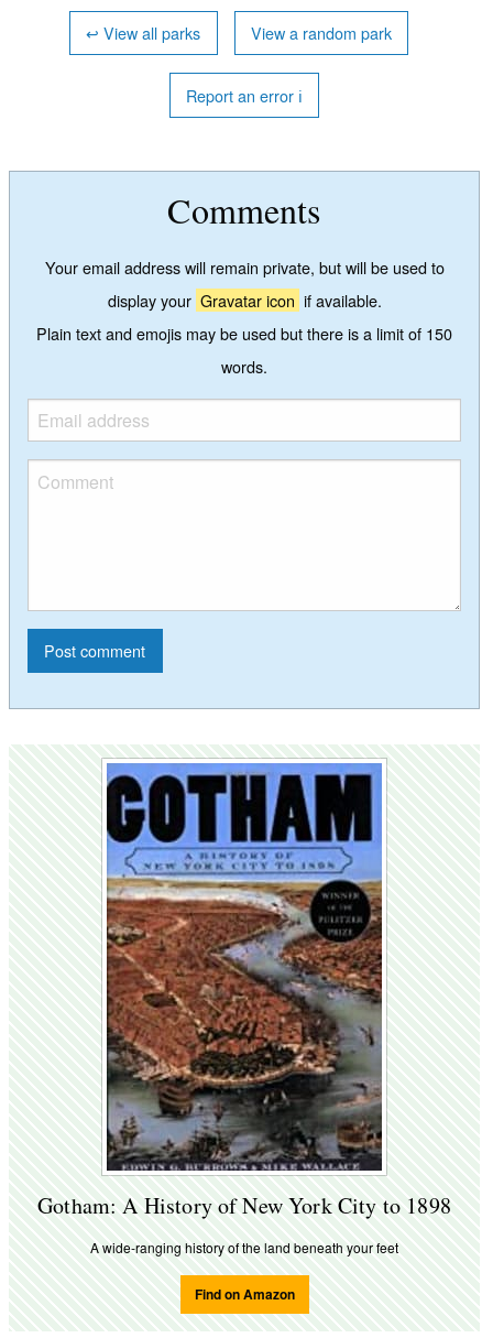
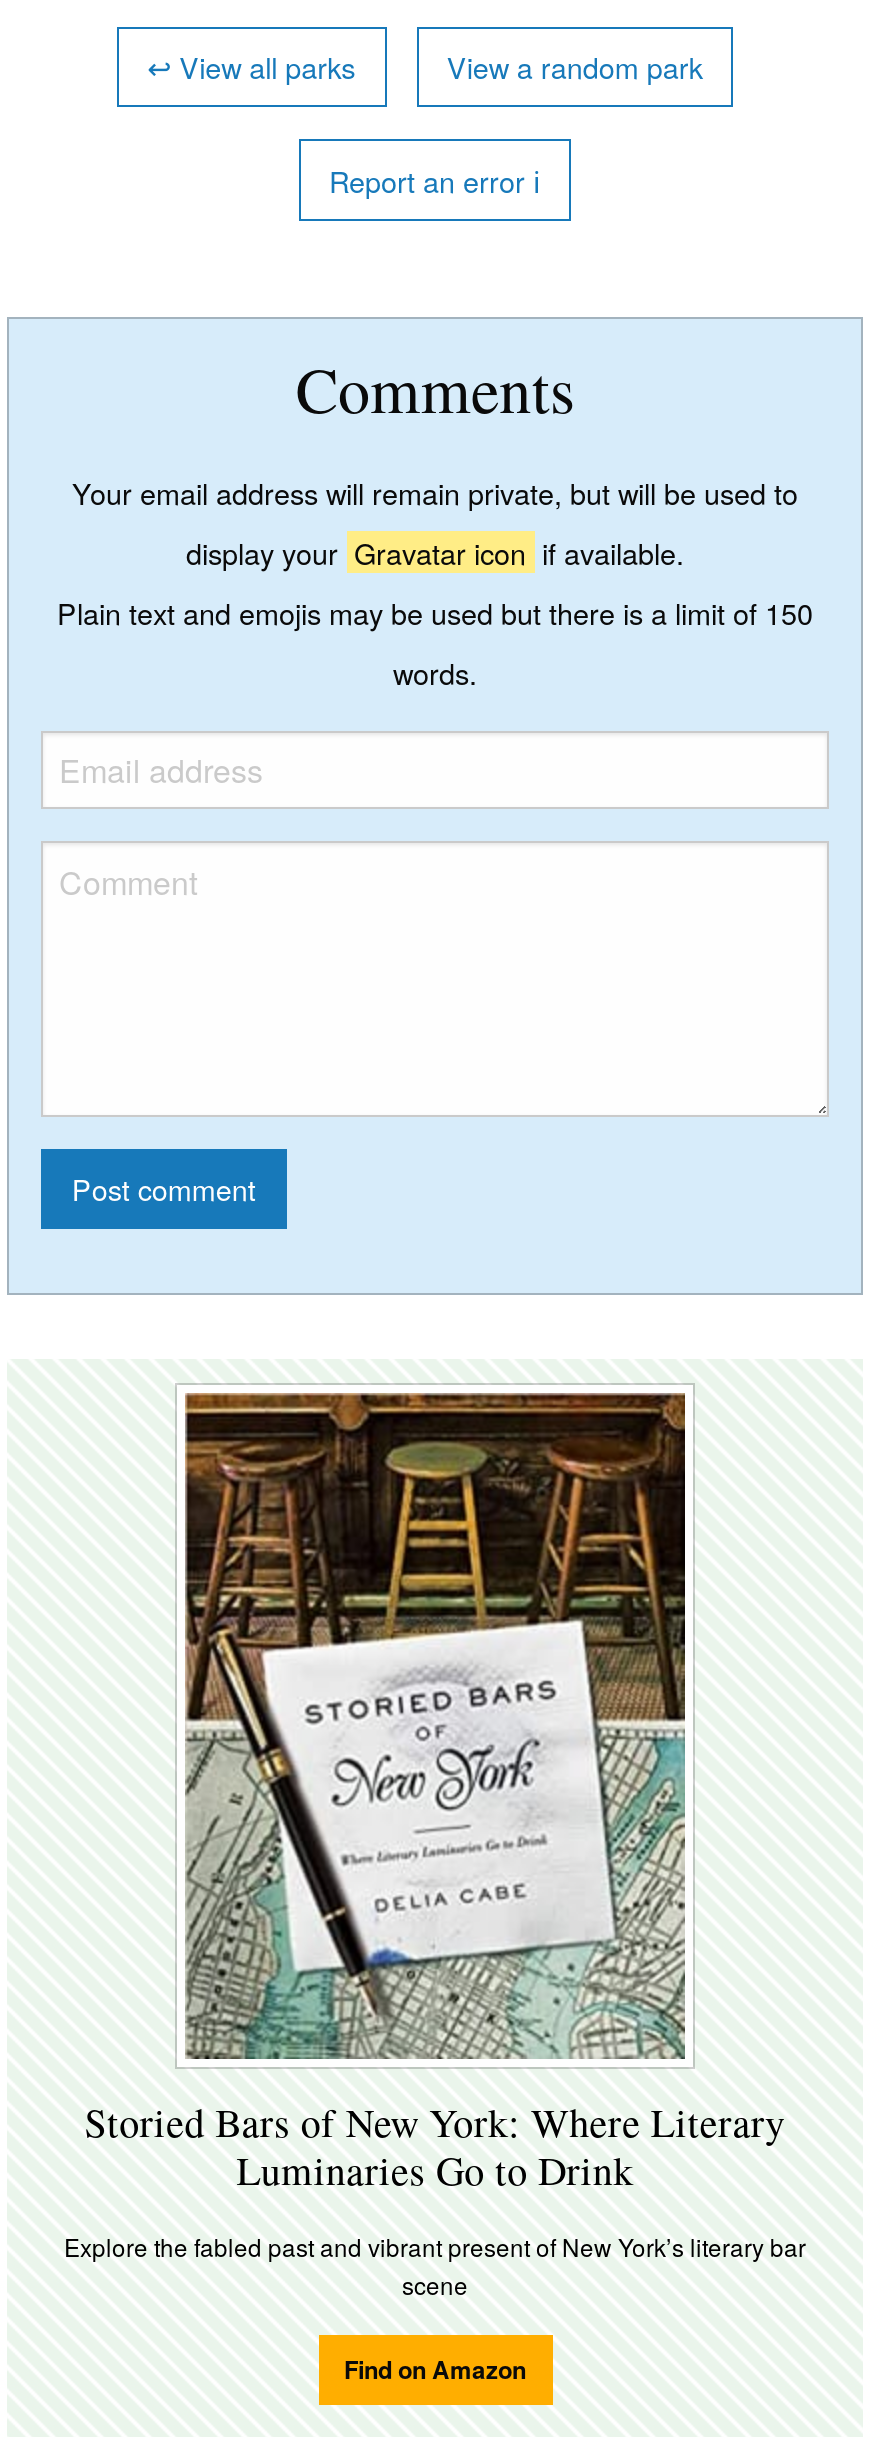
- [image]
+ [image]

- Gotham: A History of New York City to 1898
+ Storied Bars of New York: Where Literary
+ Luminaries Go to Drink

- A wide-ranging history of the land beneath your feet
+ Explore the fabled past and vibrant present of New York’s literary bar
+ scene
